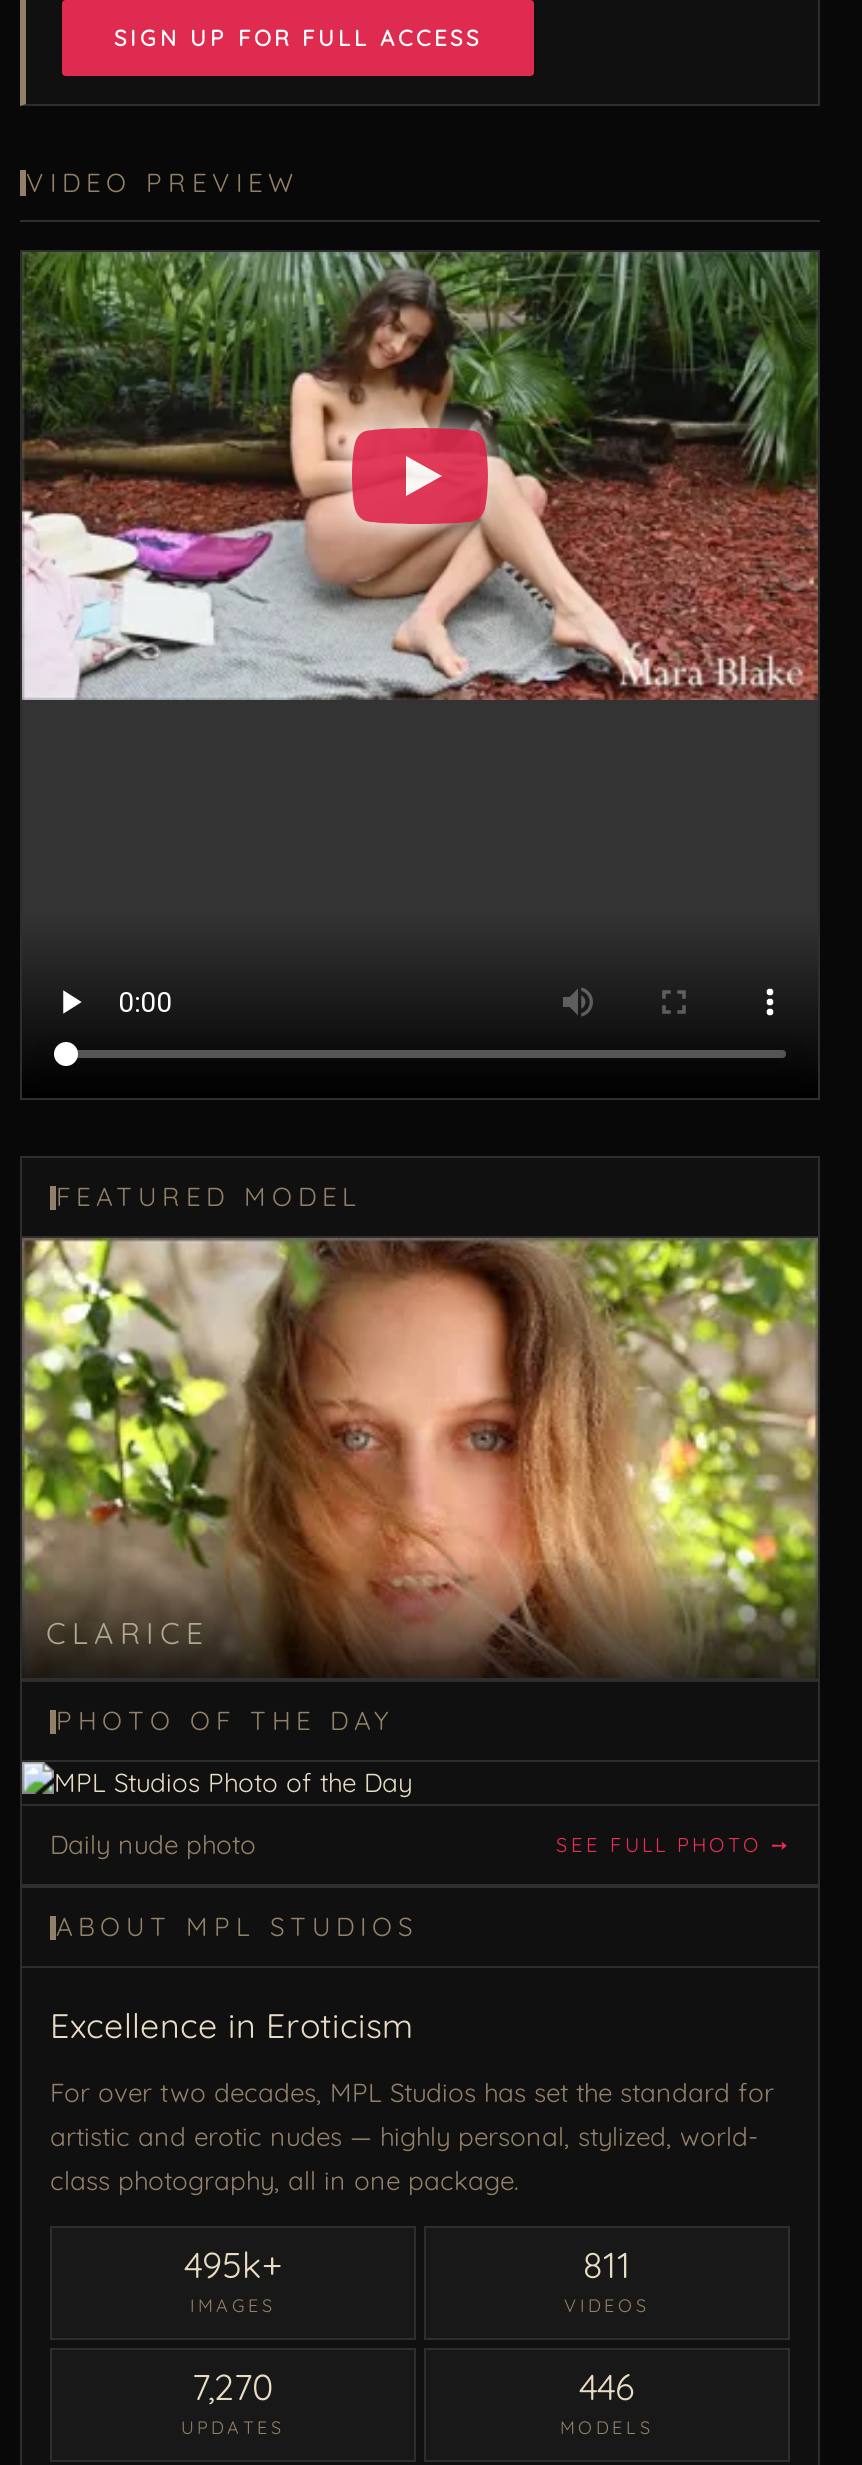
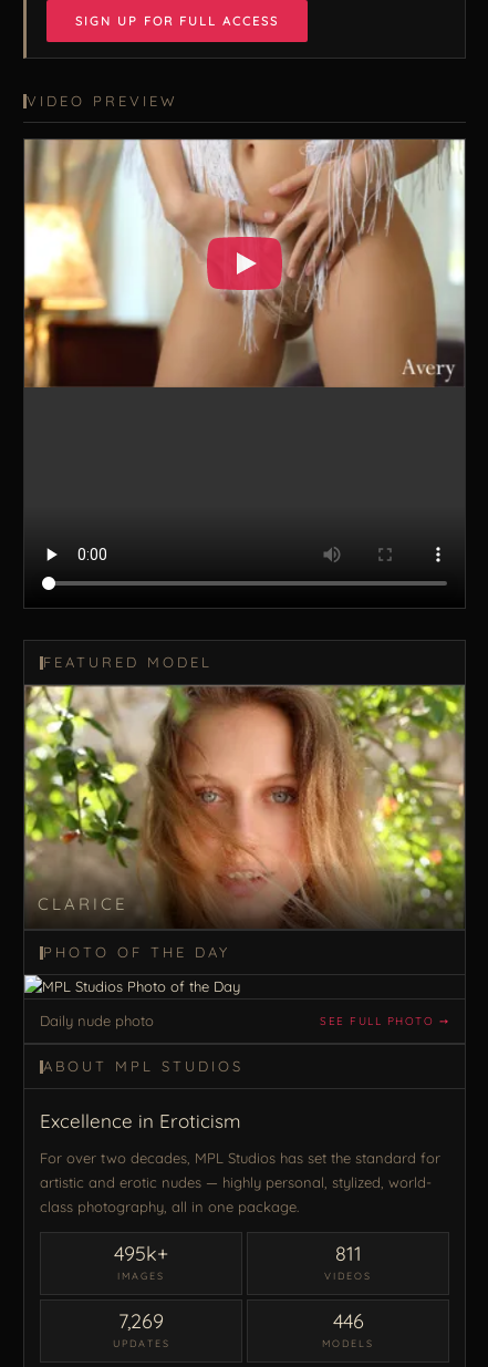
- [image]
+ [image]

- 7,270
+ 7,269
